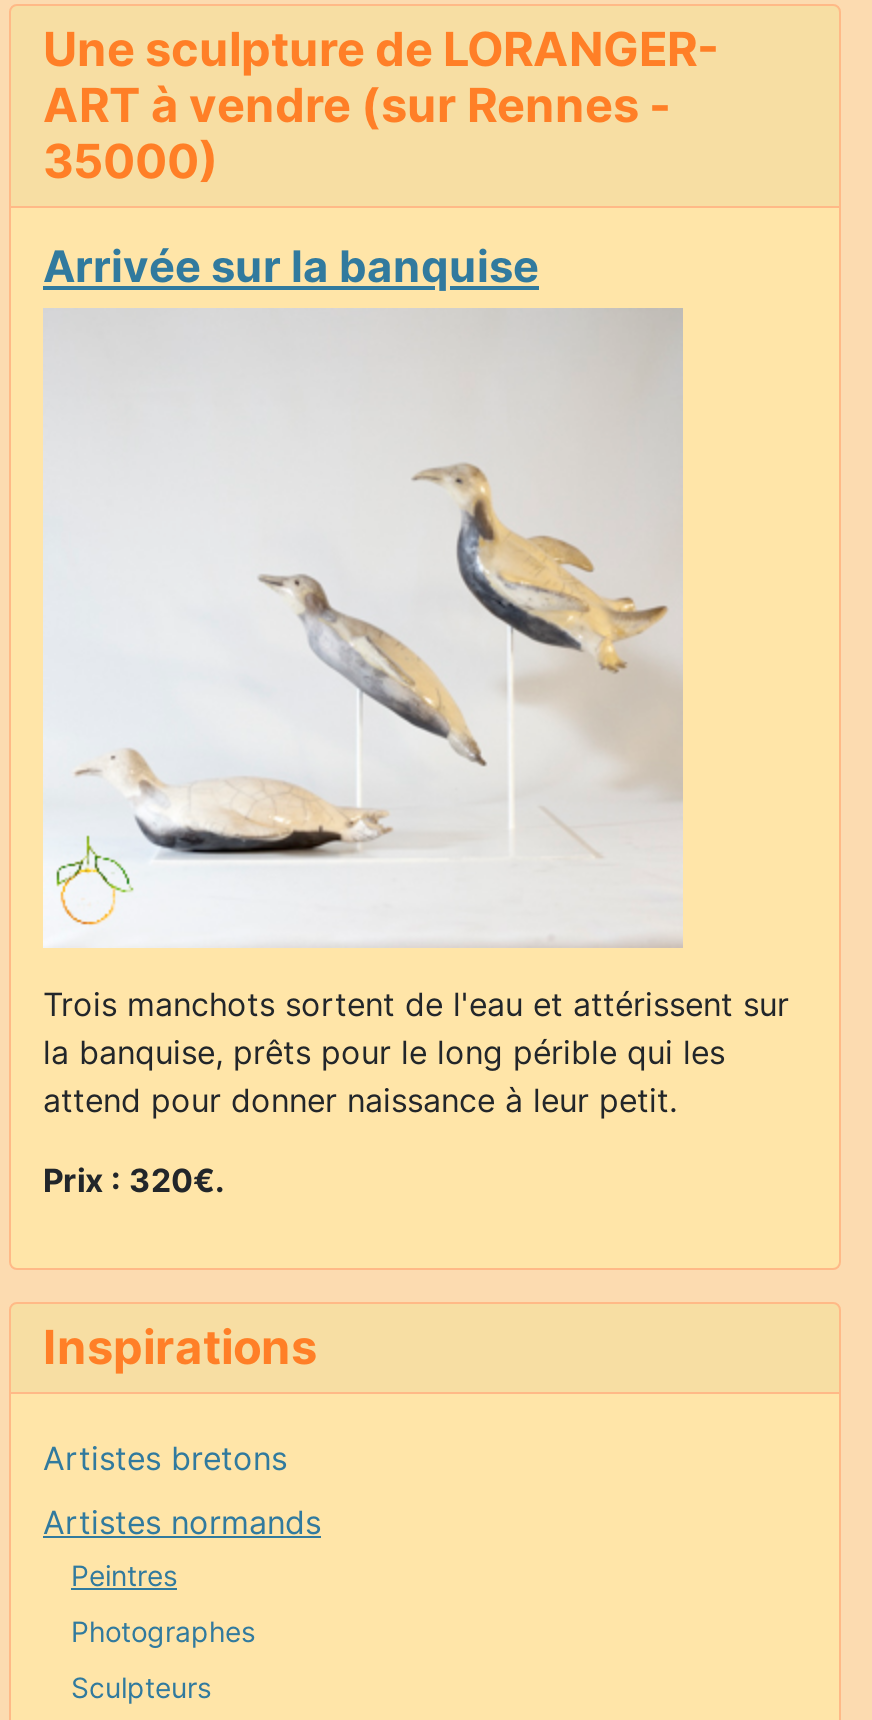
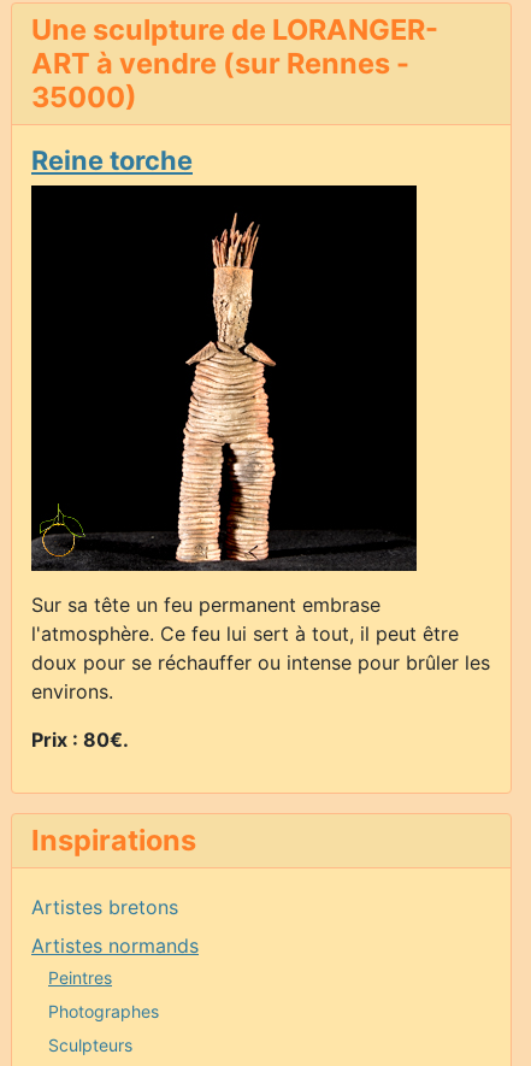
- Arrivée sur la banquise
+ Reine torche

- [image]
- Trois manchots sortent de l'eau et attérissent sur
- la banquise, prêts pour le long périble qui les
- attend pour donner naissance à leur petit.
+ [image]
+ Sur sa tête un feu permanent embrase
+ l'atmosphère. Ce feu lui sert à tout, il peut être
+ doux pour se réchauffer ou intense pour brûler les
+ environs.

- Prix : 320€.
+ Prix : 80€.
